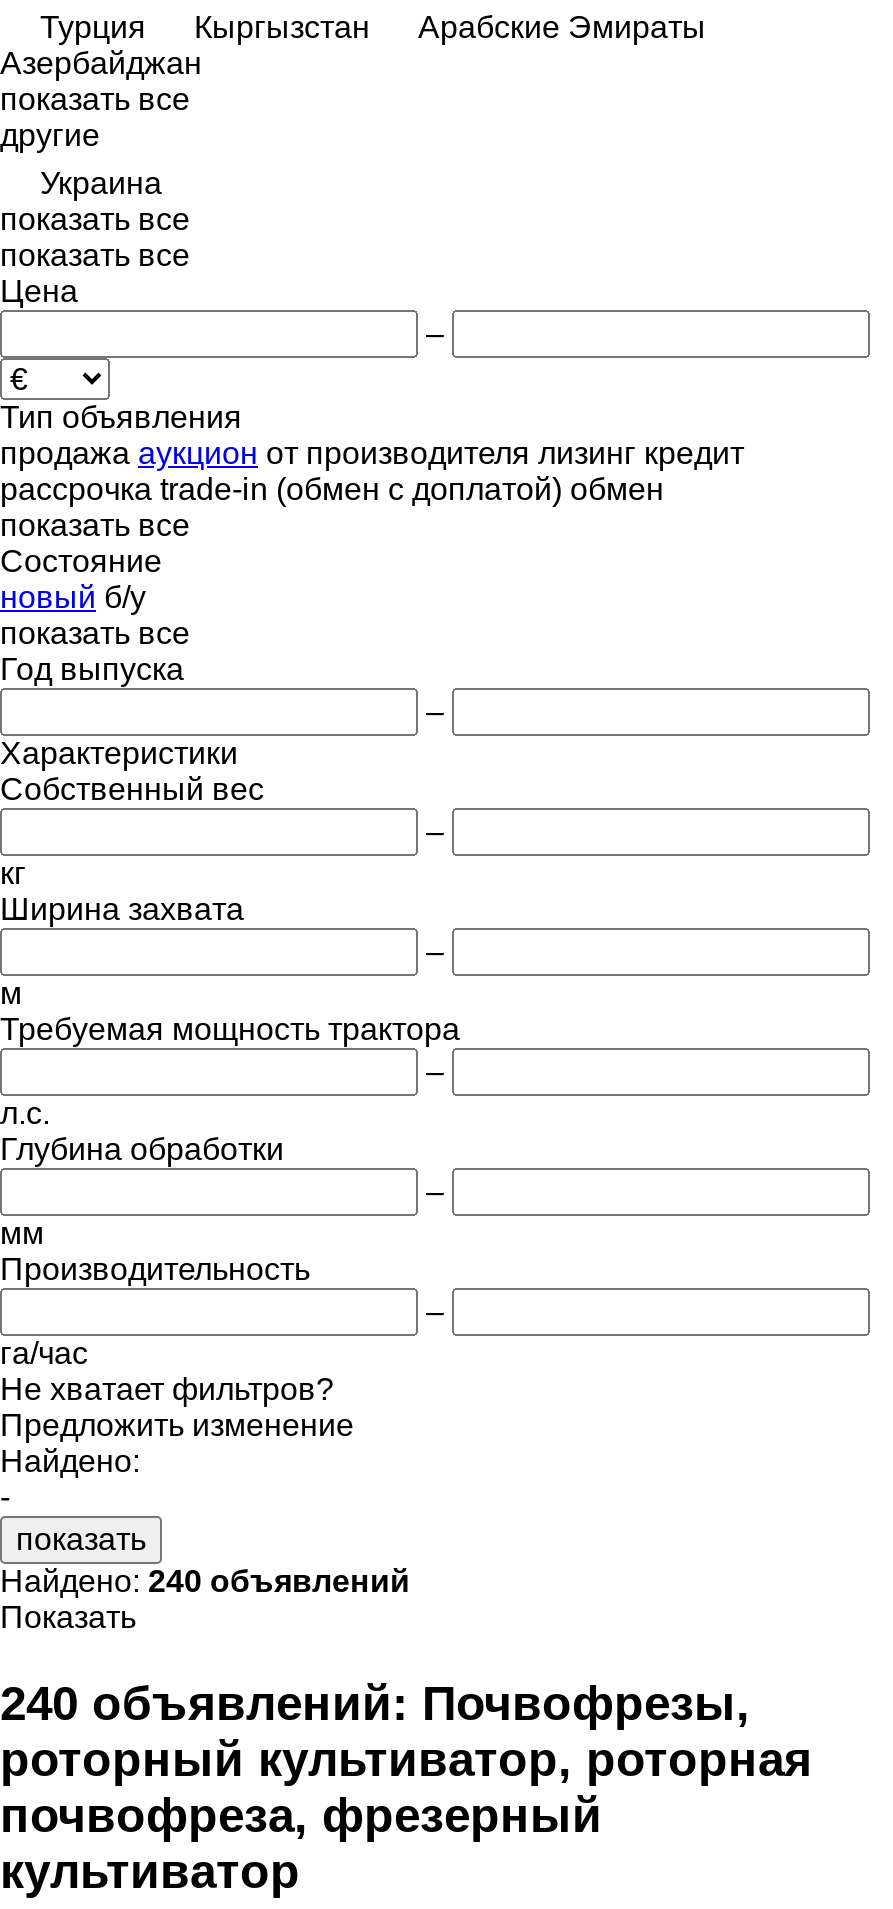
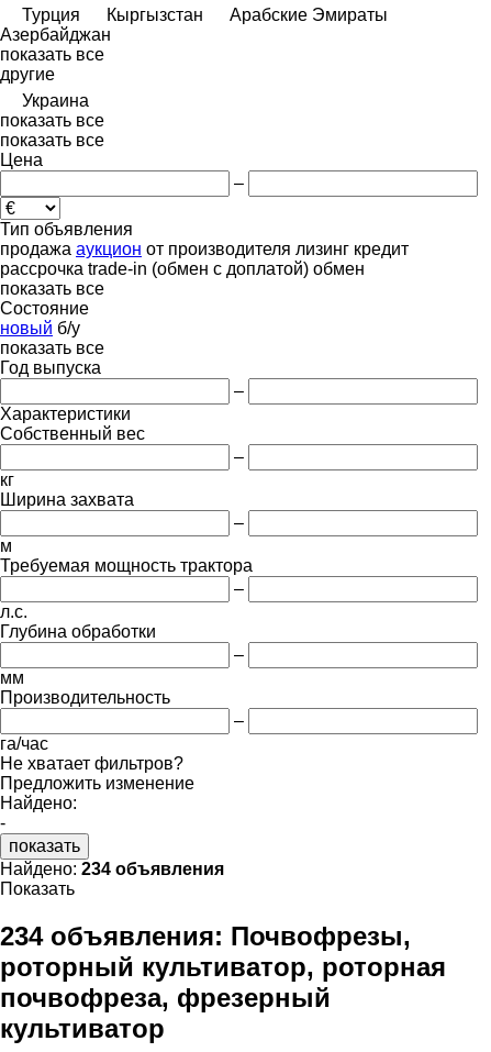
- Найдено:240 объявлений
+ Найдено:234 объявления

- 240 объявлений: Почвофрезы,
+ 234 объявления: Почвофрезы,
